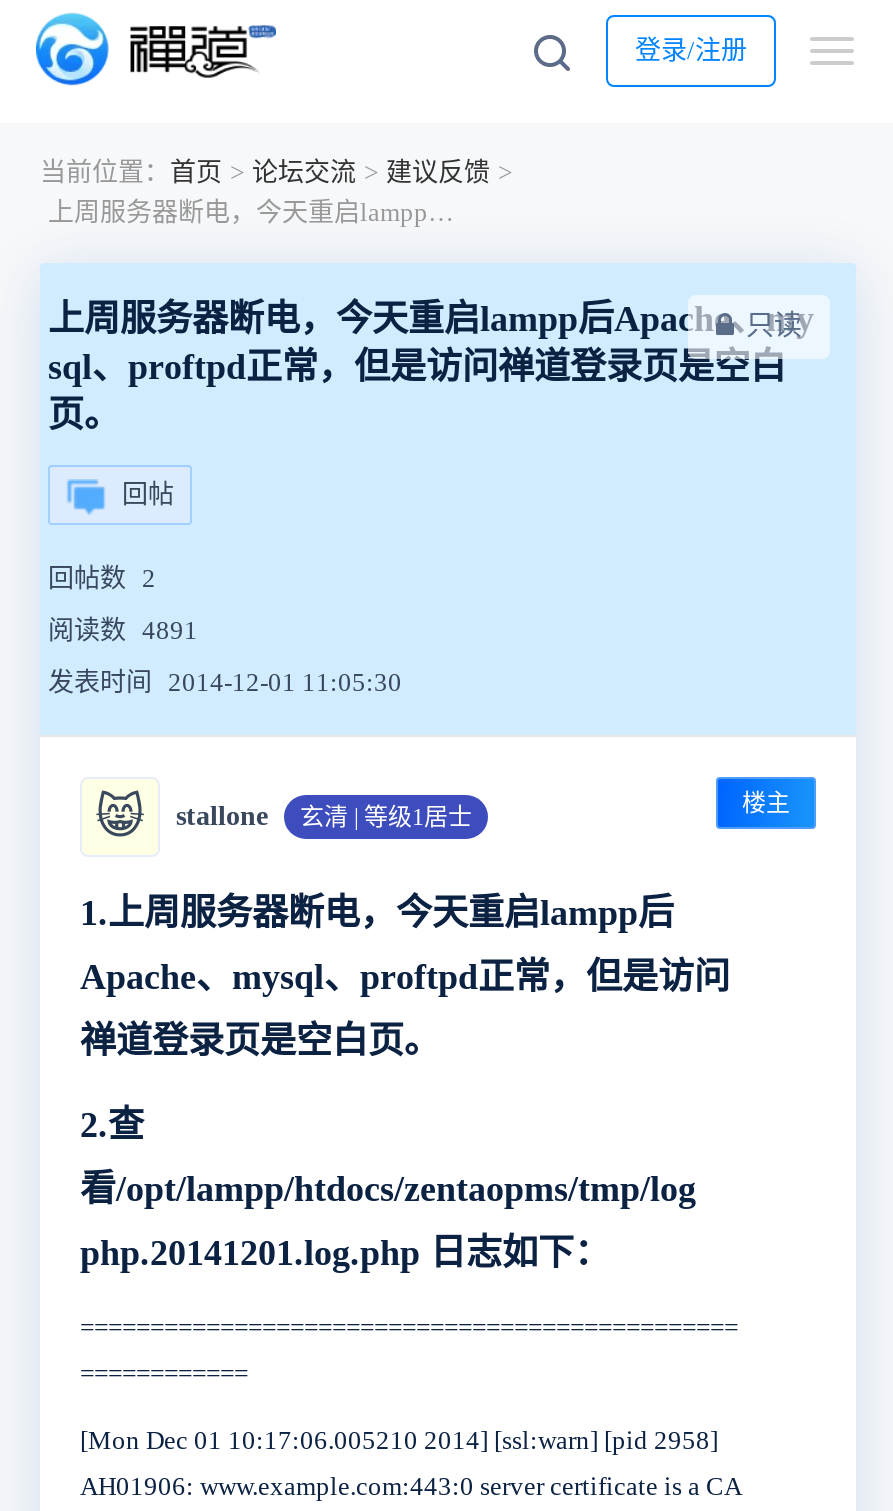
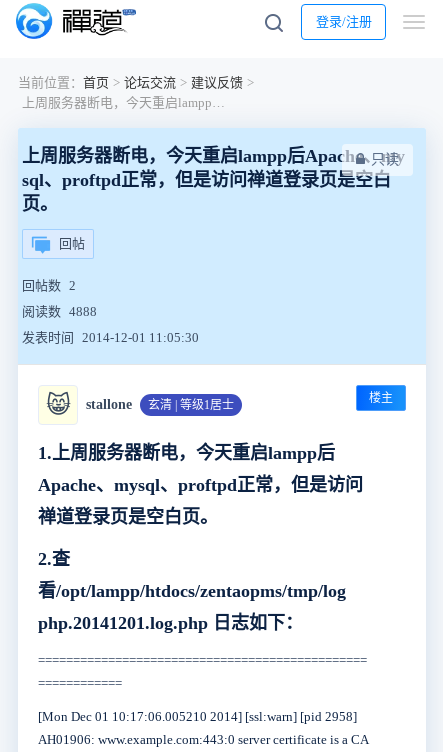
- 阅读数 4891
+ 阅读数 4888
